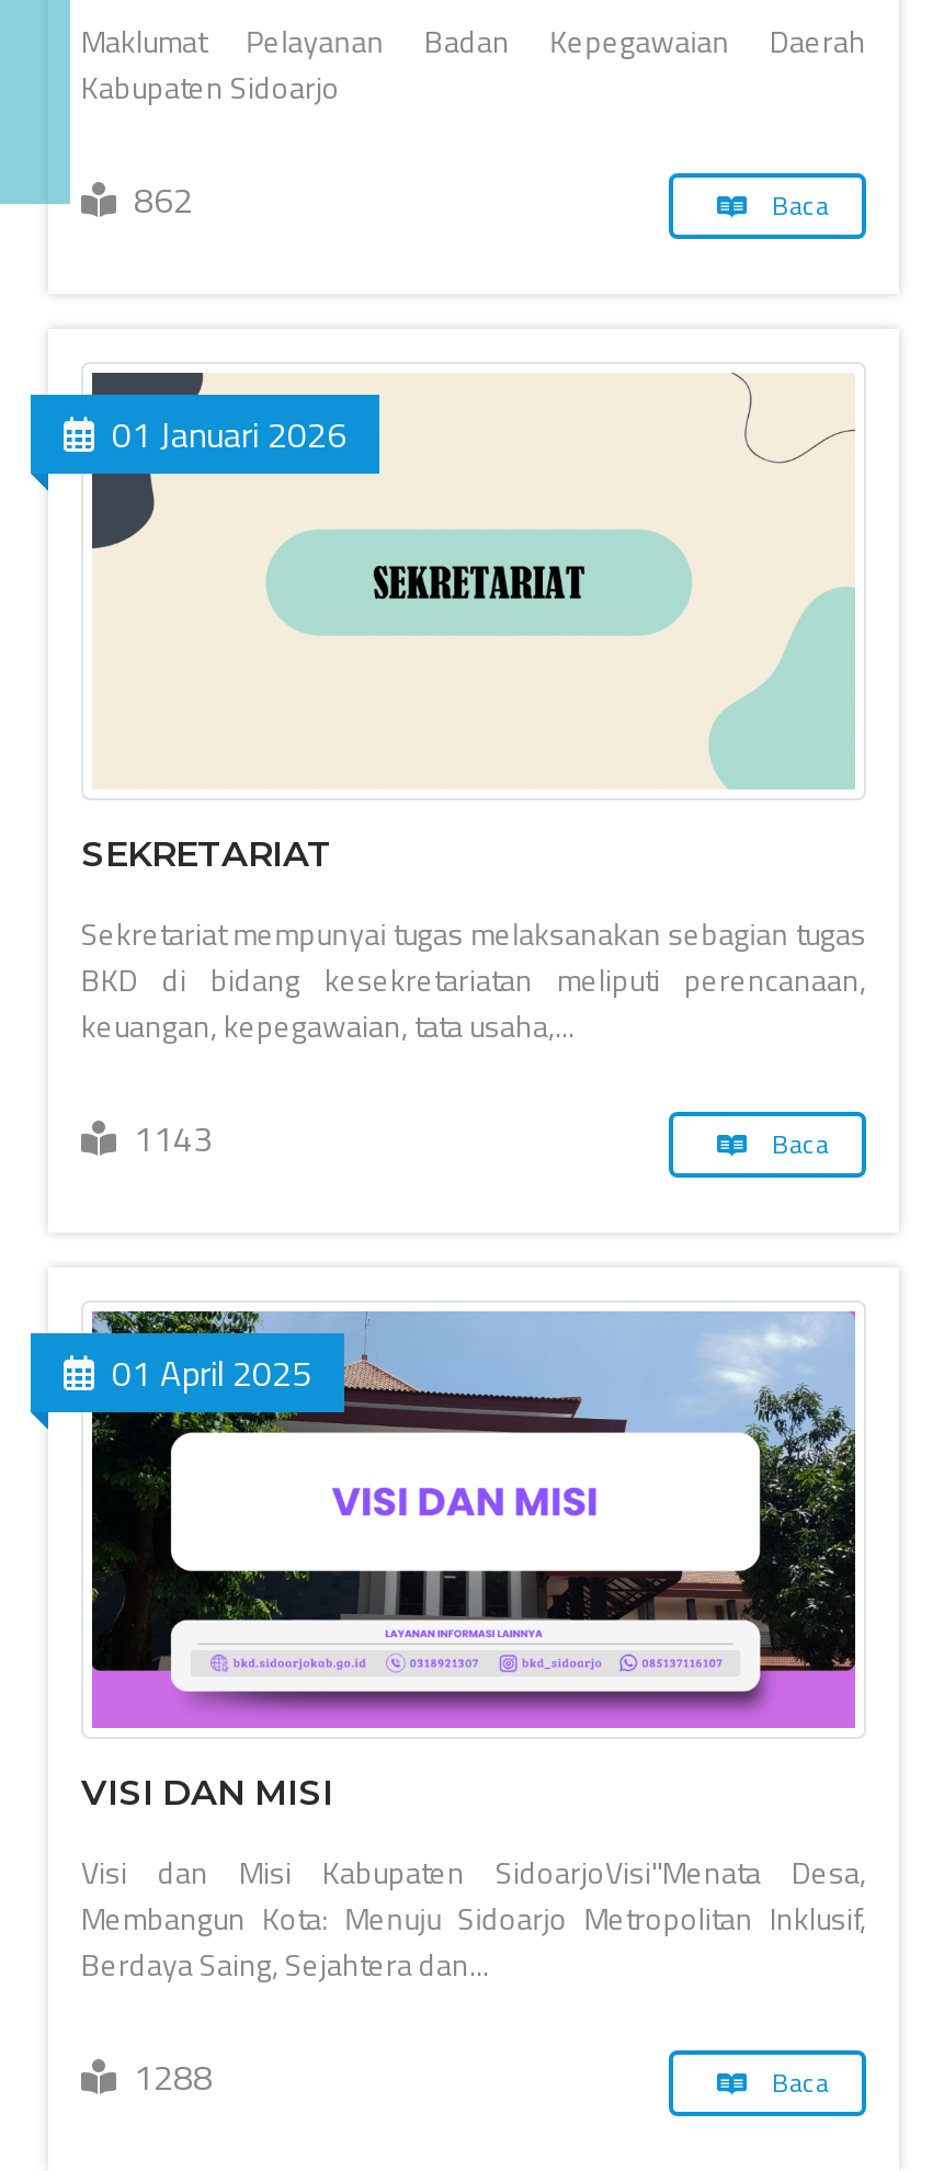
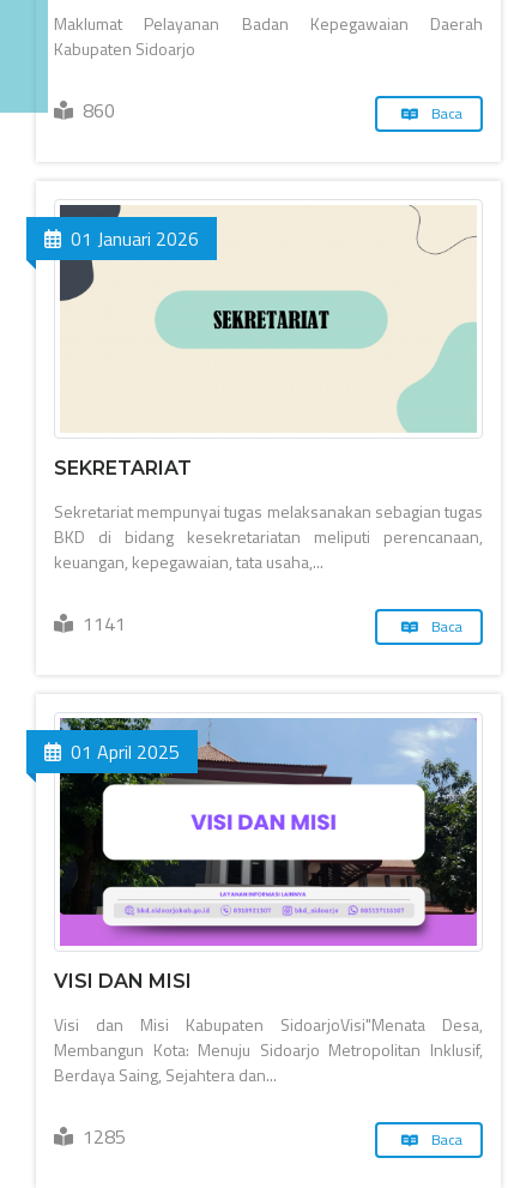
- 862
+ 860

- 1143
+ 1141

- 1288
+ 1285
